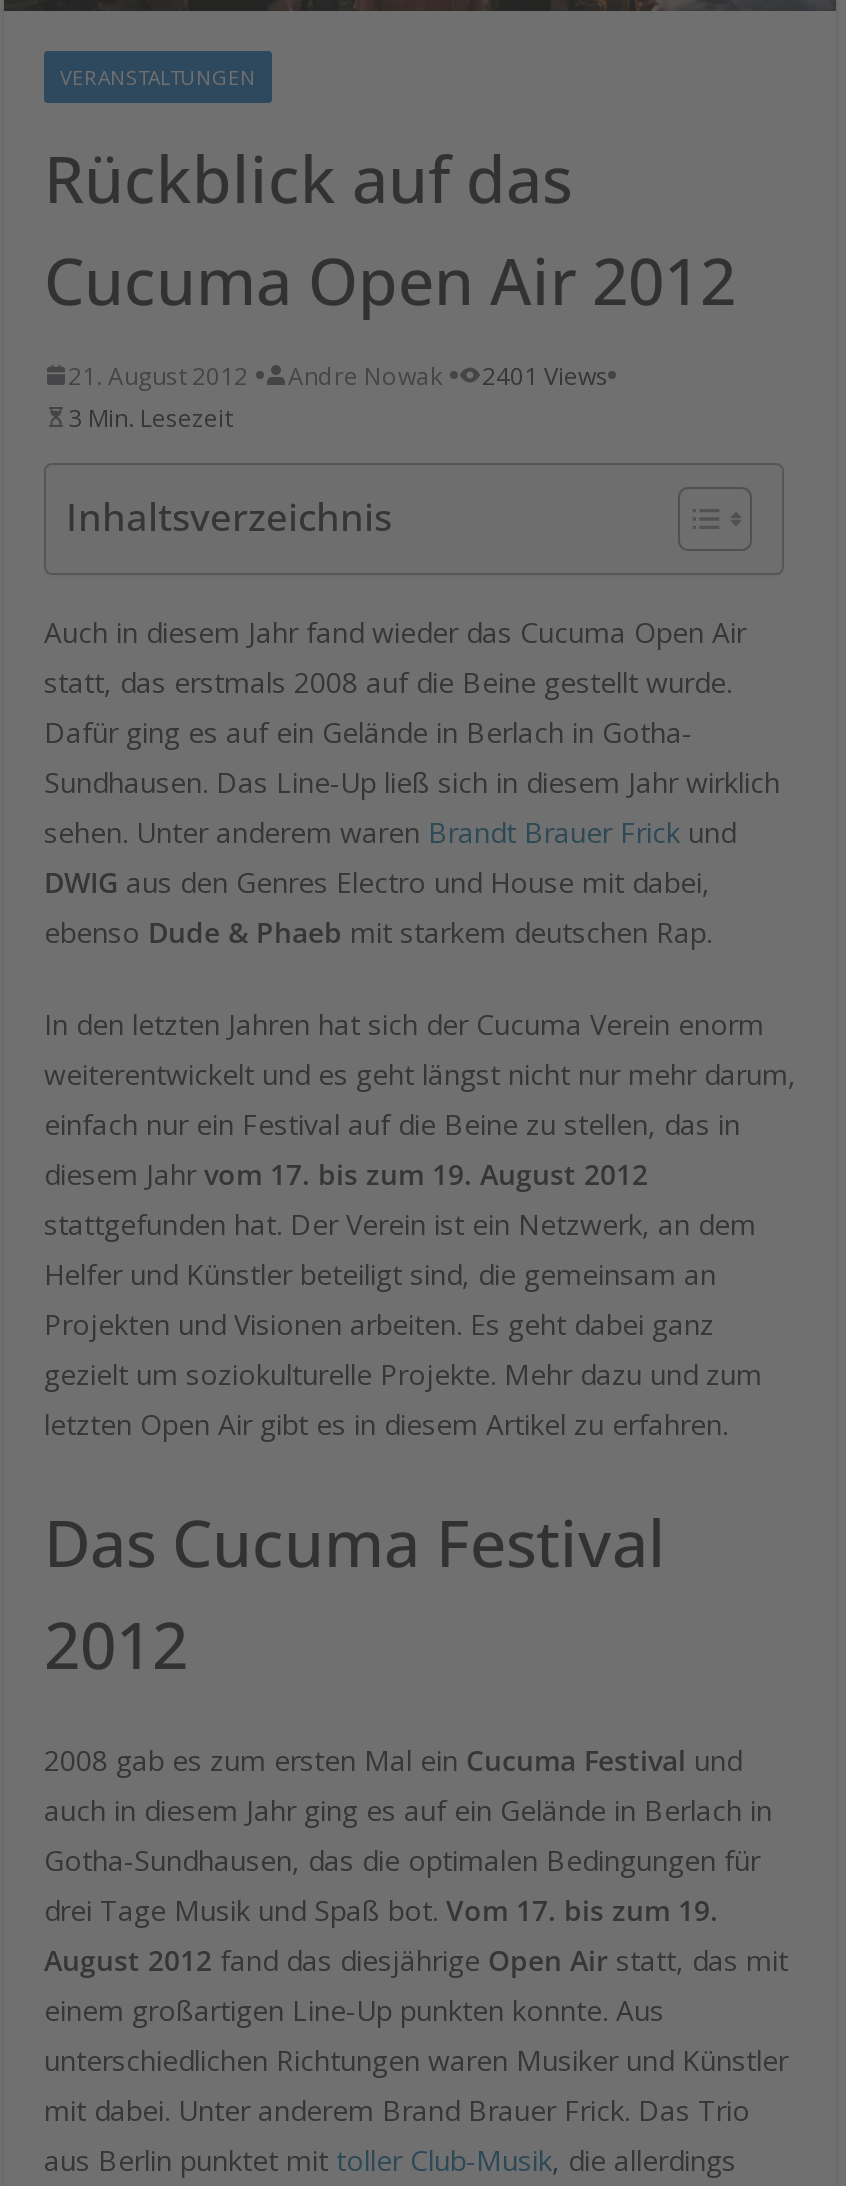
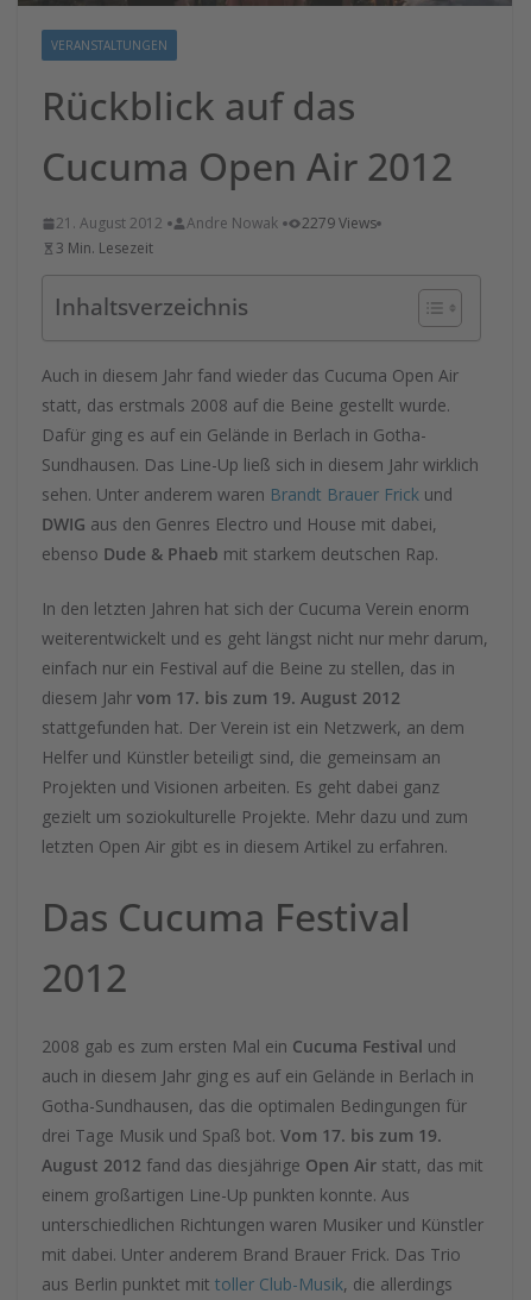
- 2401 Views
+ 2279 Views
